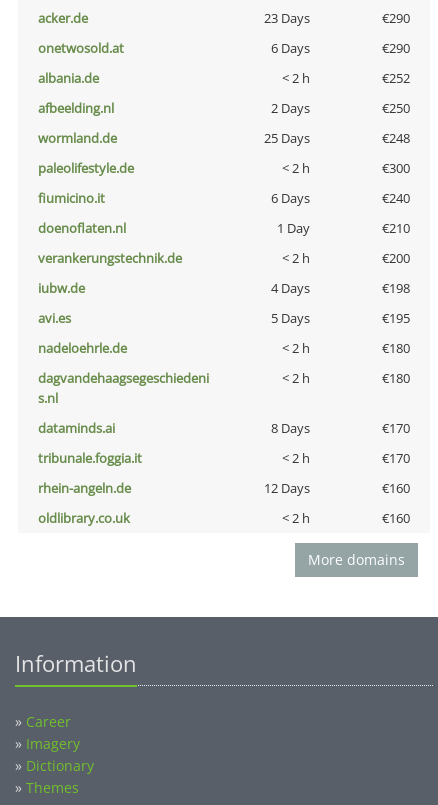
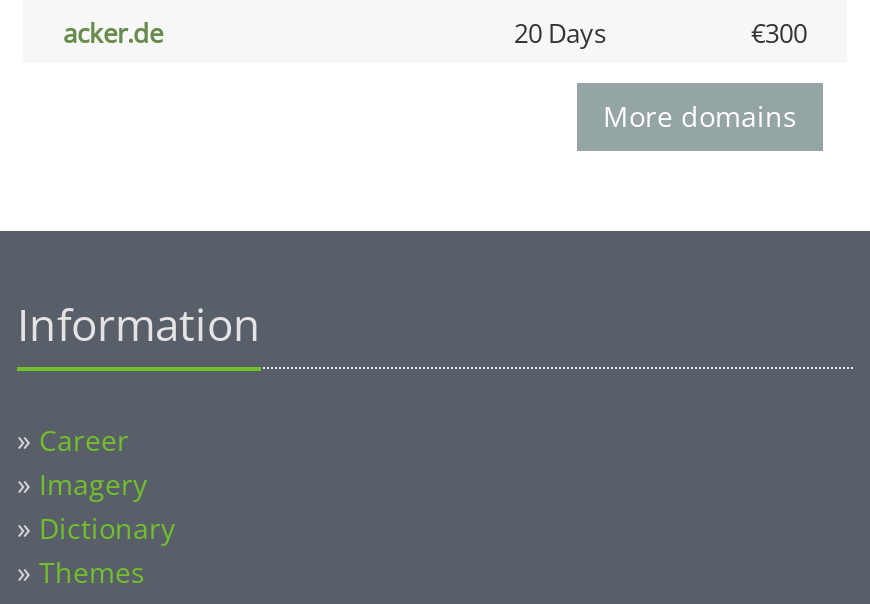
- 23 Days
- €290
- onetwosold.at
- 6 Days
- €290
- albania.de
- < 2 h
- €252
- afbeelding.nl
- 2 Days
- €250
- wormland.de
- 25 Days
- €248
- paleolifestyle.de
- < 2 h
+ 20 Days

- fiumicino.it
- 6 Days
- €240
- doenoflaten.nl
- 1 Day
- €210
- verankerungstechnik.de
- < 2 h
- €200
- iubw.de
- 4 Days
- €198
- avi.es
- 5 Days
- €195
- nadeloehrle.de
- < 2 h
- €180
- dagvandehaagsegeschiedeni
- s.nl

- < 2 h
- €180
- dataminds.ai
- 8 Days
- €170
- tribunale.foggia.it
- < 2 h
- €170
- rhein-angeln.de
- 12 Days
- €160
- oldlibrary.co.uk
- < 2 h
- €160
